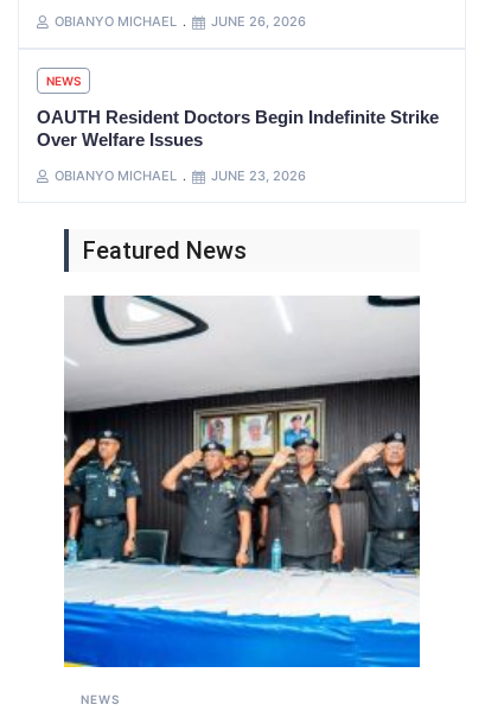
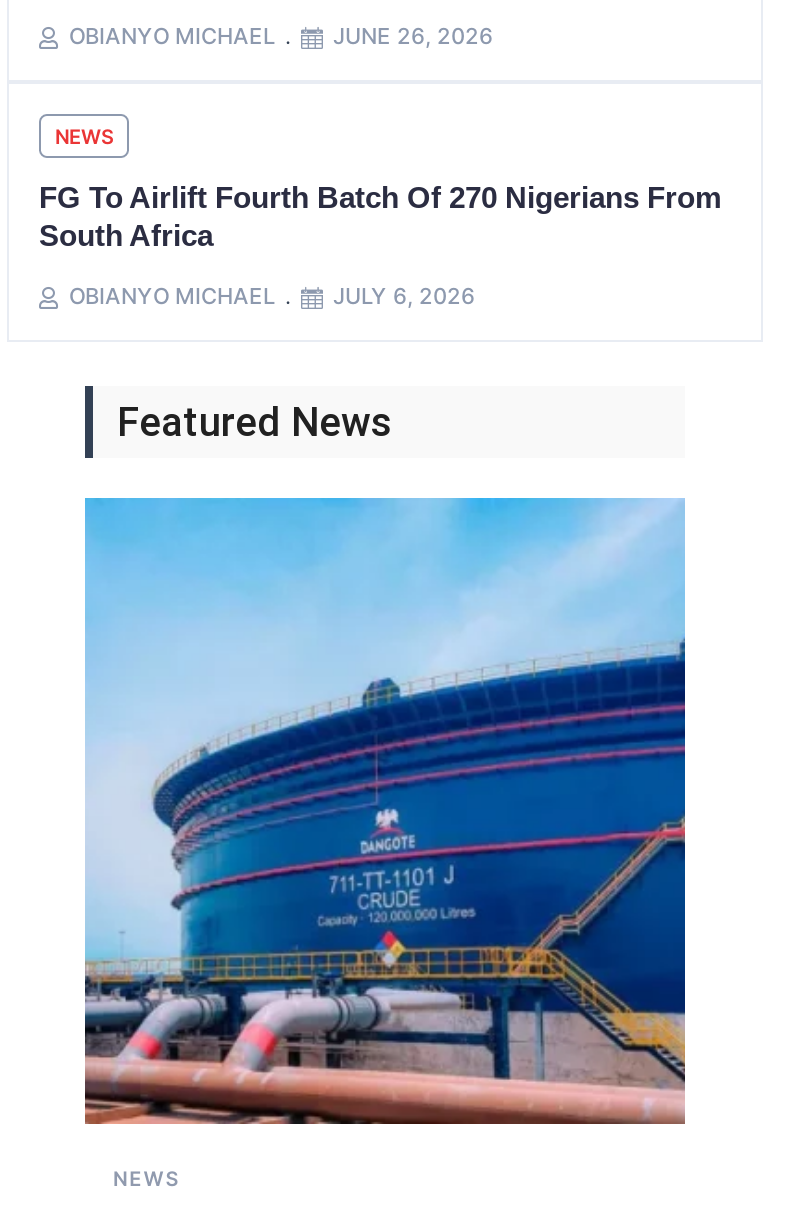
- OAUTH Resident Doctors Begin Indefinite Strike
- Over Welfare Issues
+ FG To Airlift Fourth Batch Of 270 Nigerians From
+ South Africa

- JUNE 23, 2026
+ JULY 6, 2026

- [image]
+ [image]
